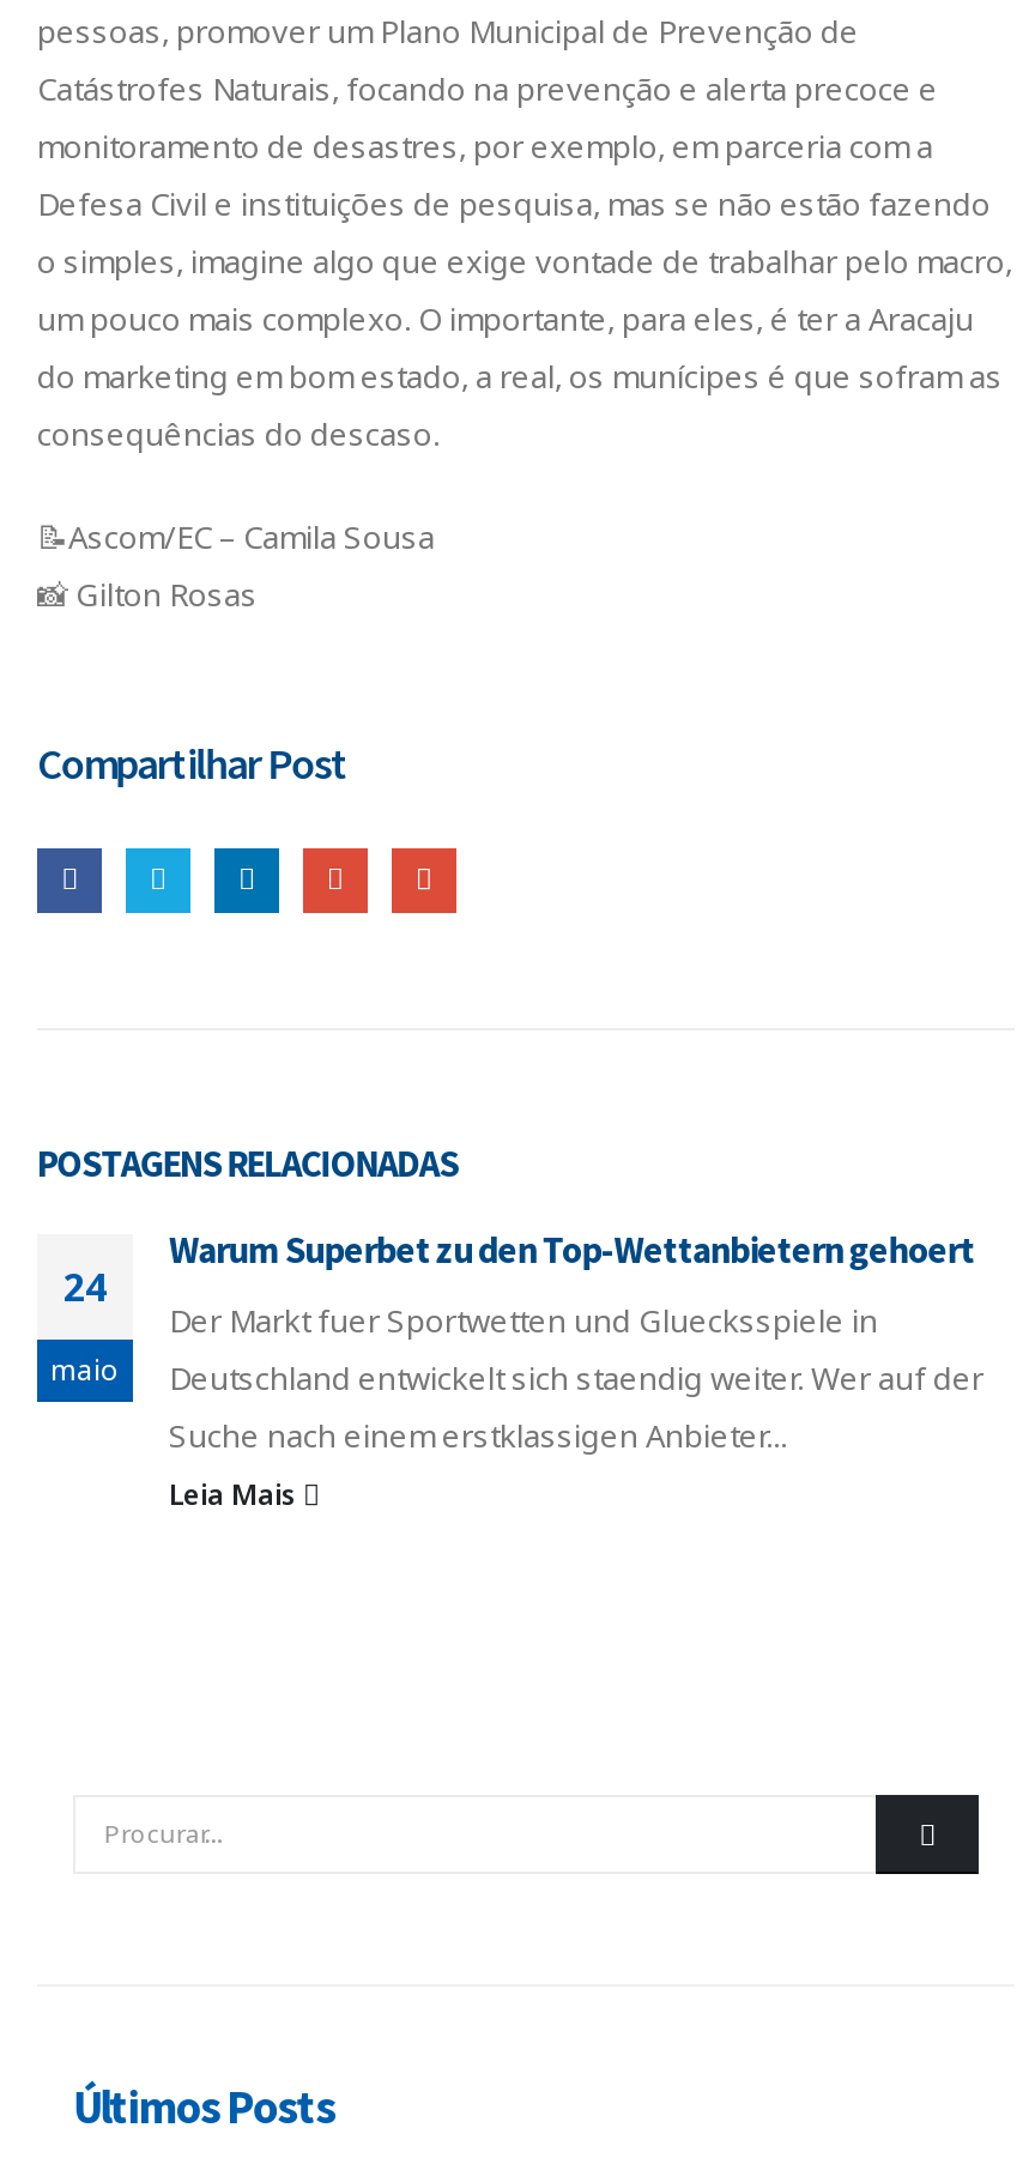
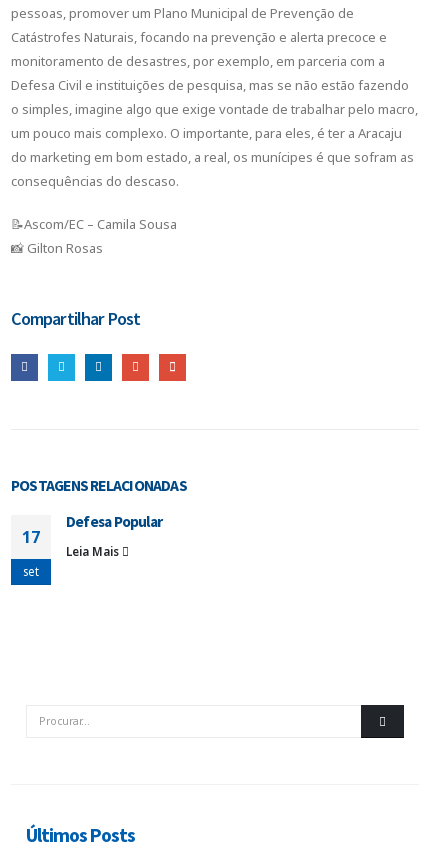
- Warum Superbet zu den Top-Wettanbietern gehoert
- Der Markt fuer Sportwetten und Gluecksspiele in
- Deutschland entwickelt sich staendig weiter. Wer auf der
- Suche nach einem erstklassigen Anbieter...
+ Defesa Popular

- 24
- maio
+ 17
+ set

moved up: Leia Mais
